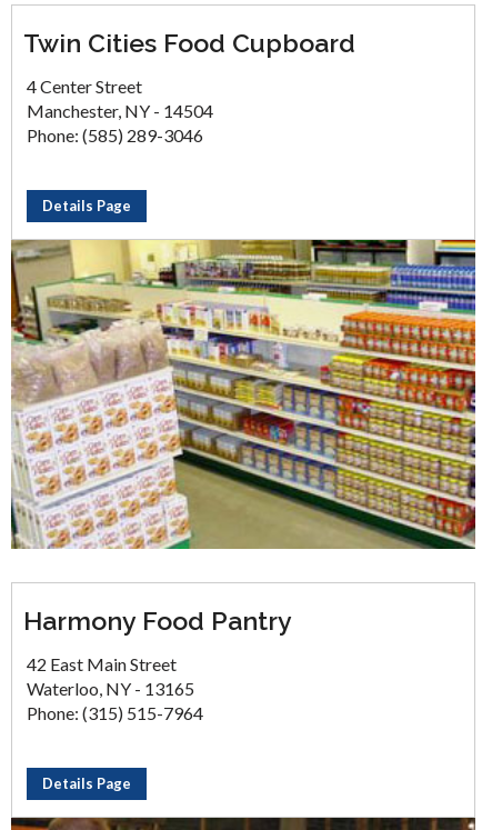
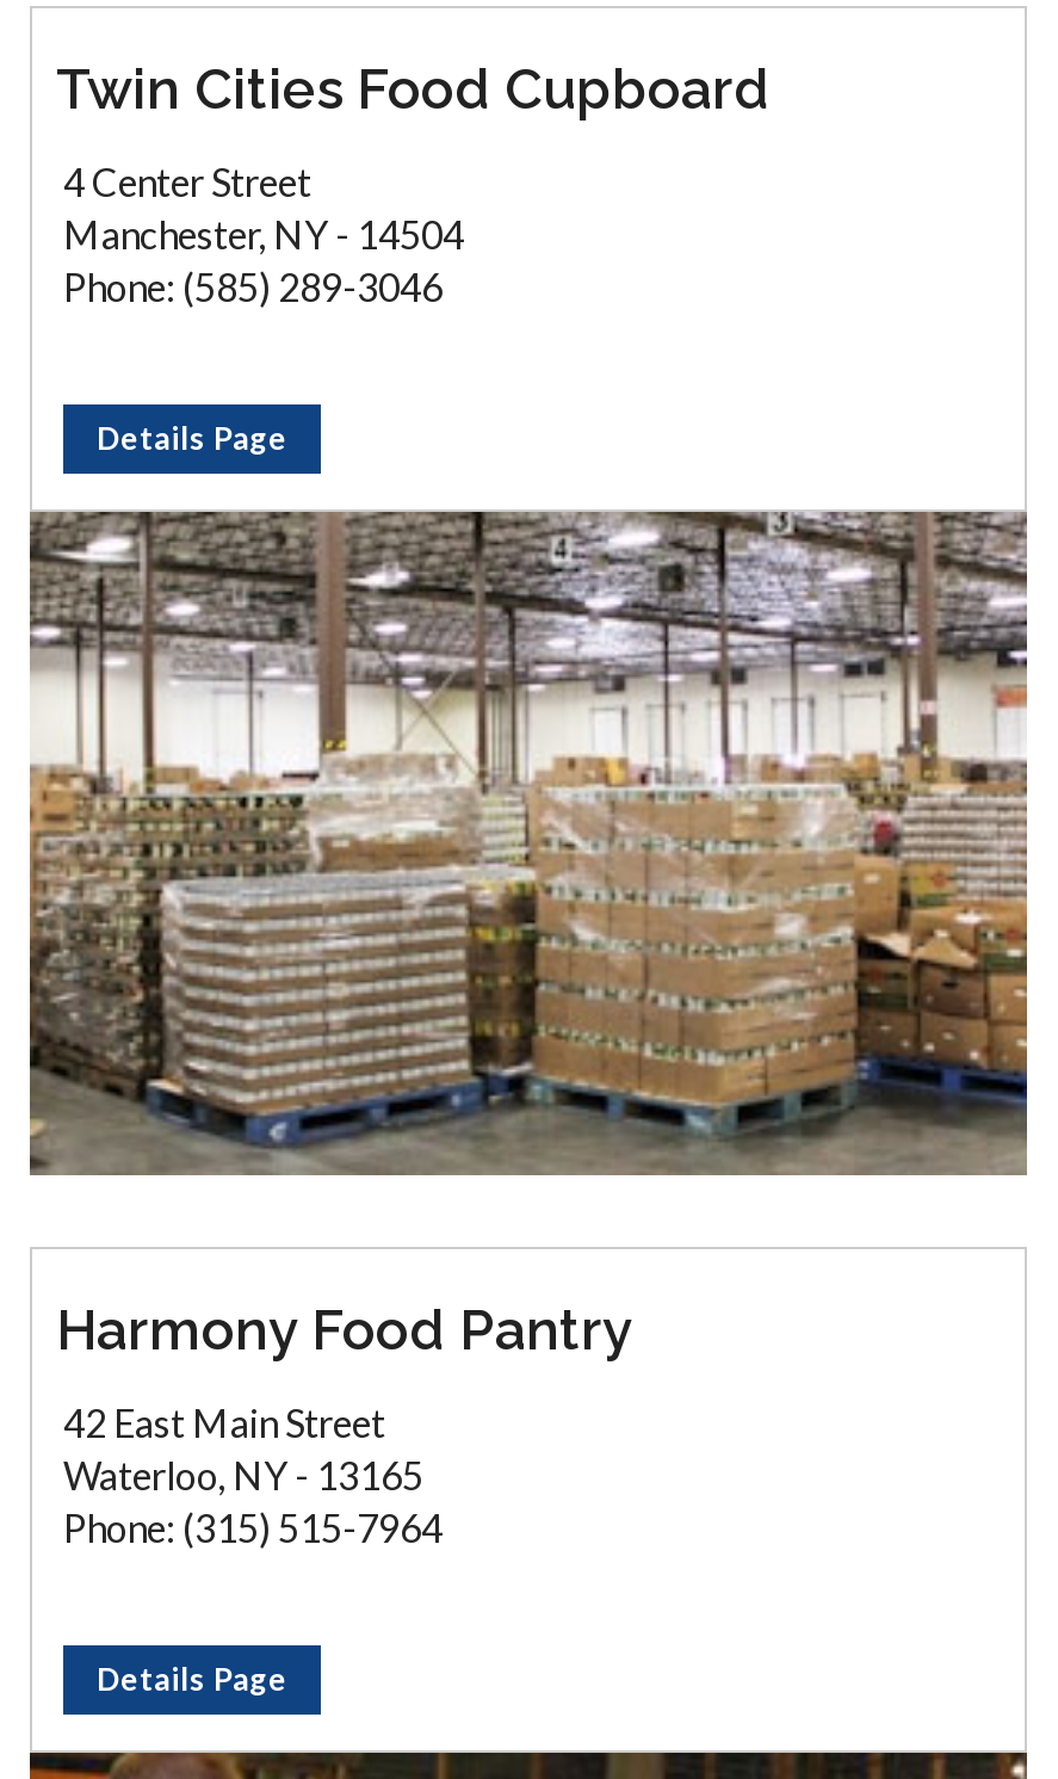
- [image]
+ [image]
